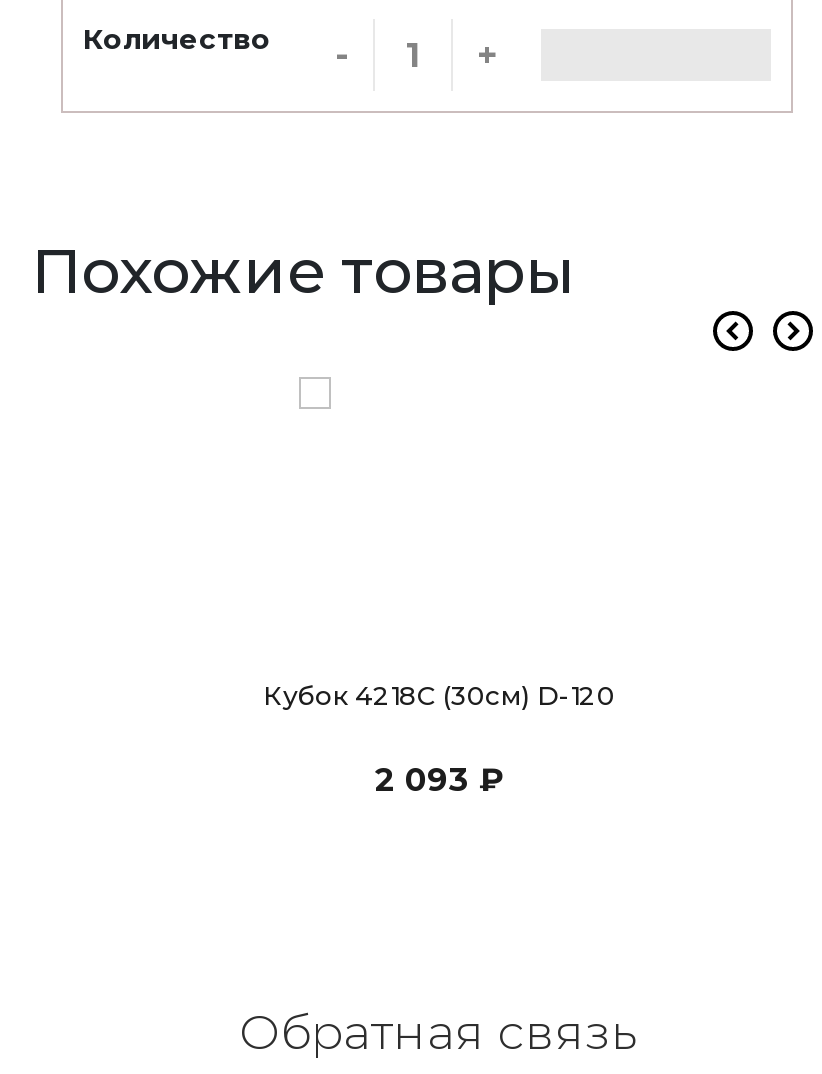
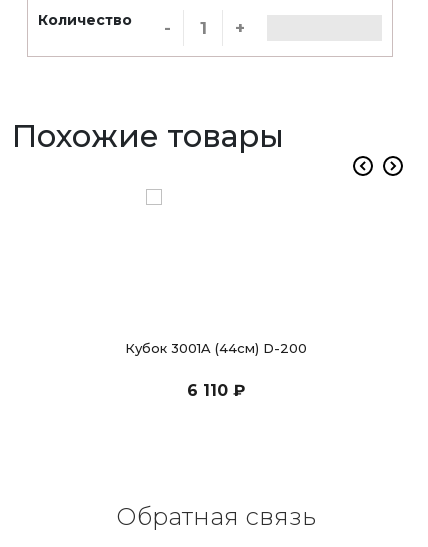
- Кубок 4218C (30см) D-120
+ Кубок 3001A (44см) D-200

- 2 093 ₽
+ 6 110 ₽
